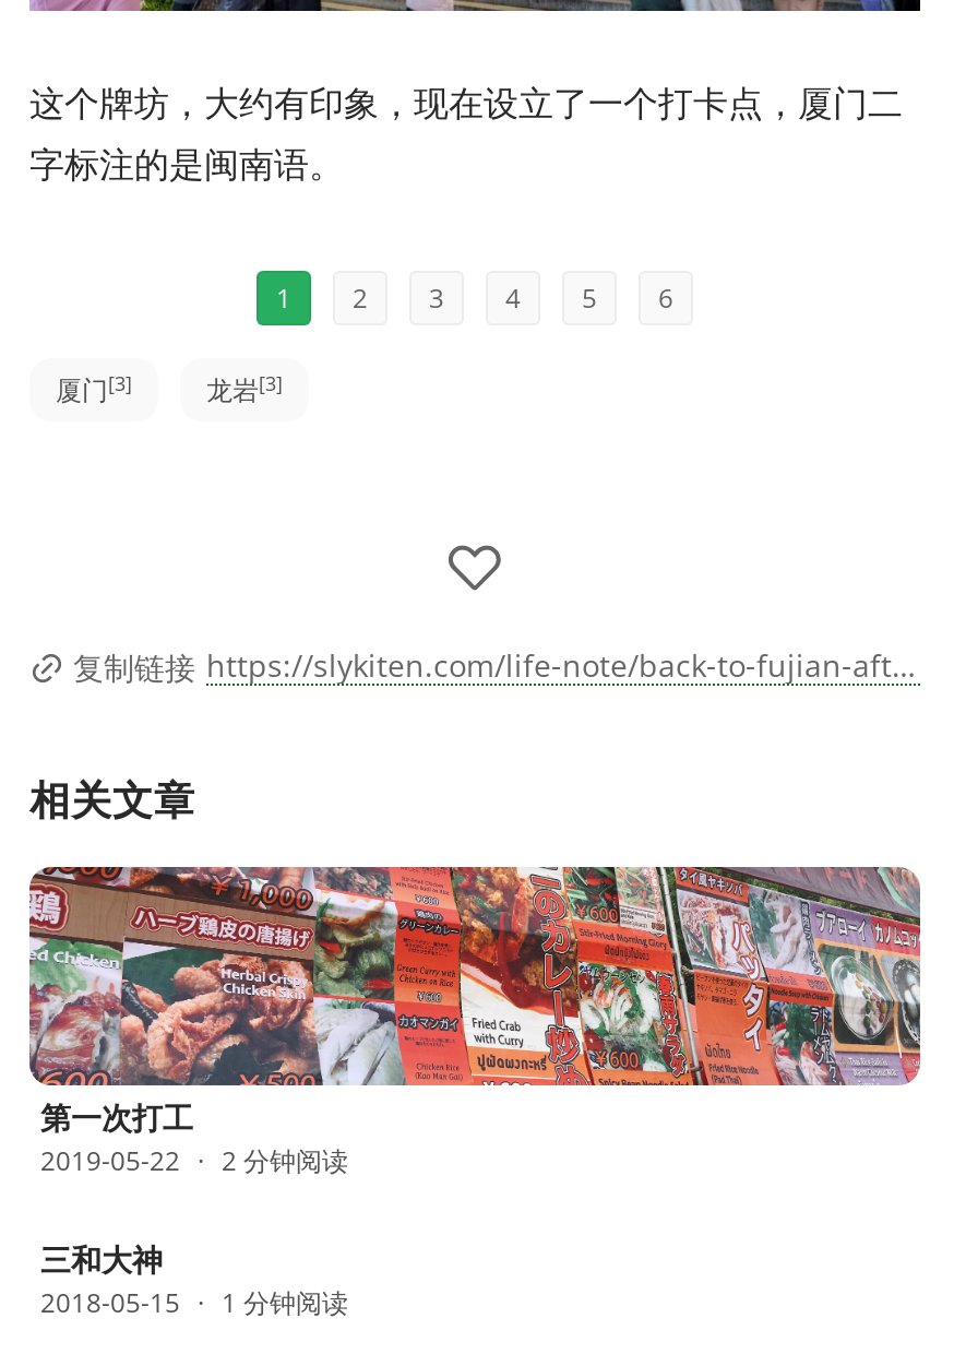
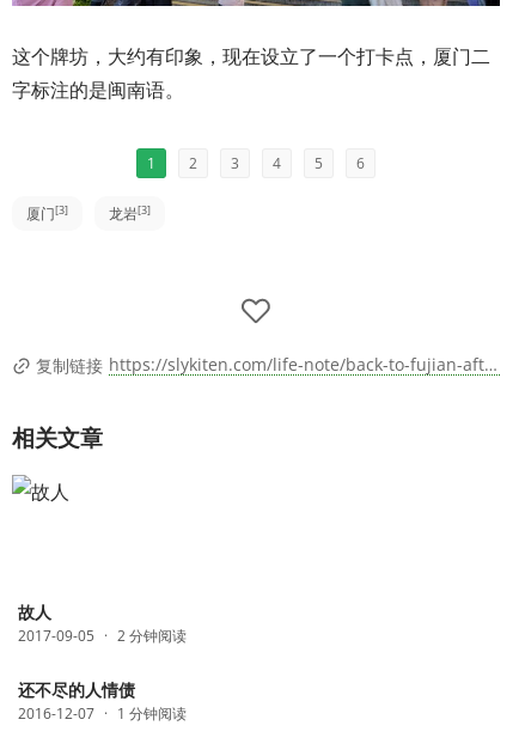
- [image]

- 第一次打工
- 2019-05-22
+ 故人
+ 2017-09-05

- 三和大神
- 2018-05-15
+ 还不尽的人情债
+ 2016-12-07
